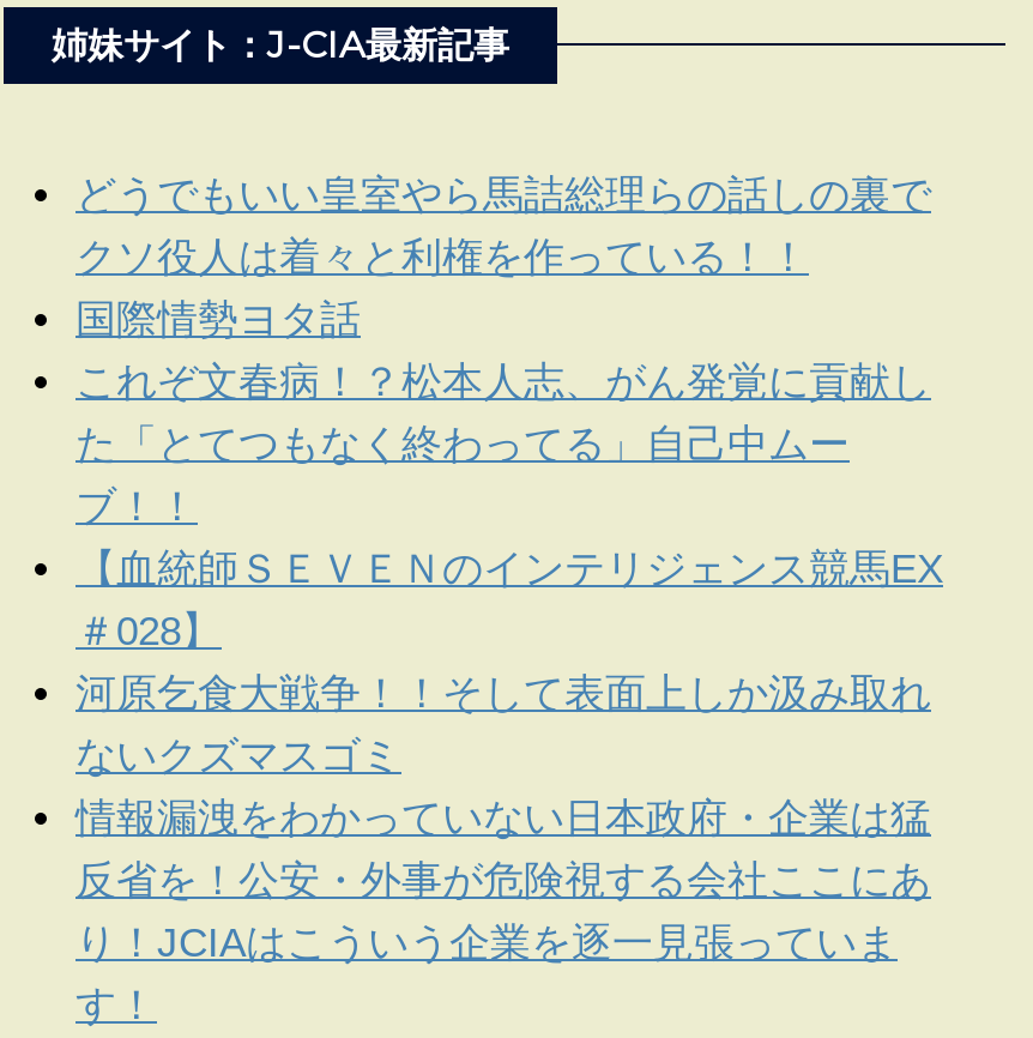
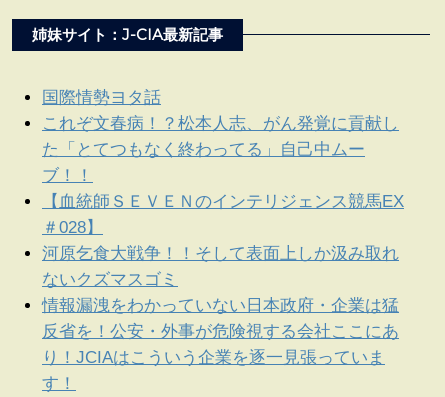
- どうでもいい皇室やら馬詰総理らの話しの裏で
- クソ役人は着々と利権を作っている！！
